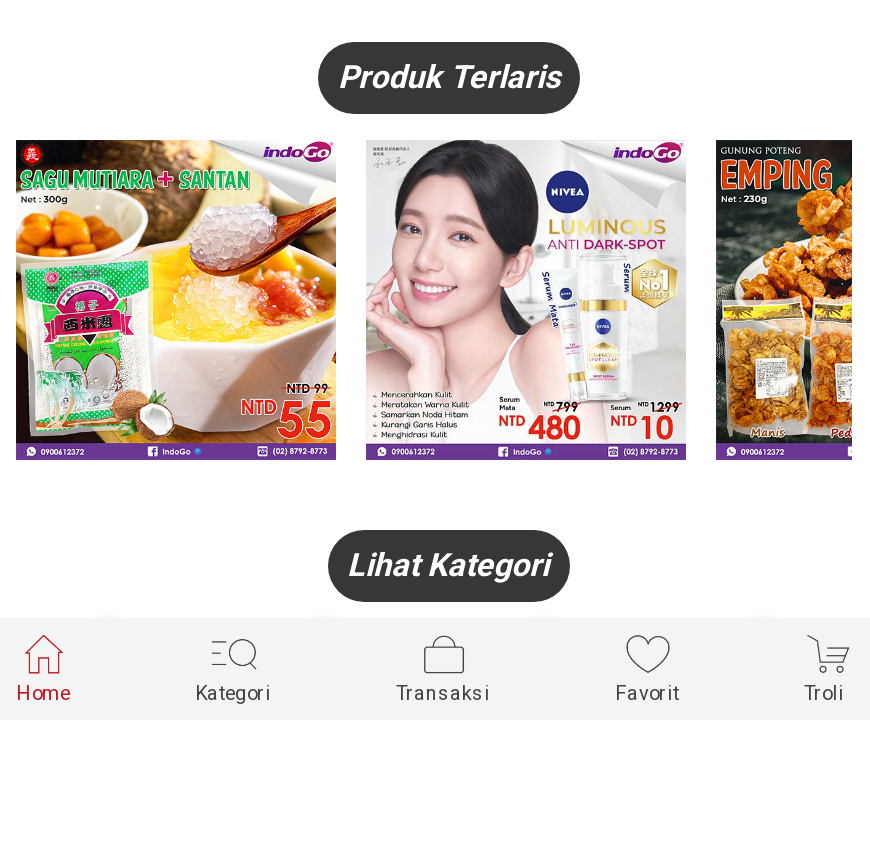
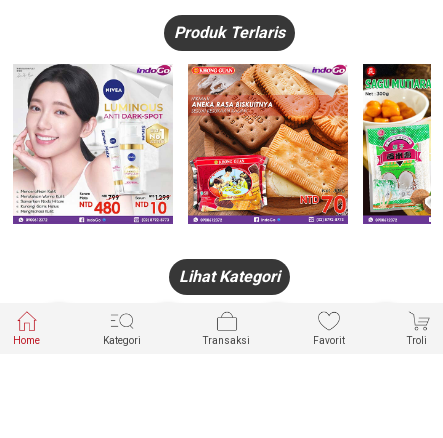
- [image]
+ [image]

- [image]
+ [image]

- [image]
+ [image]
